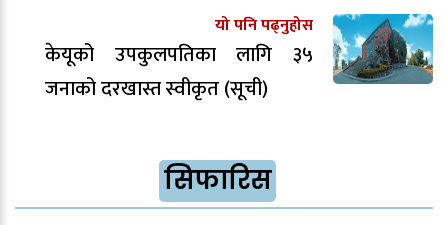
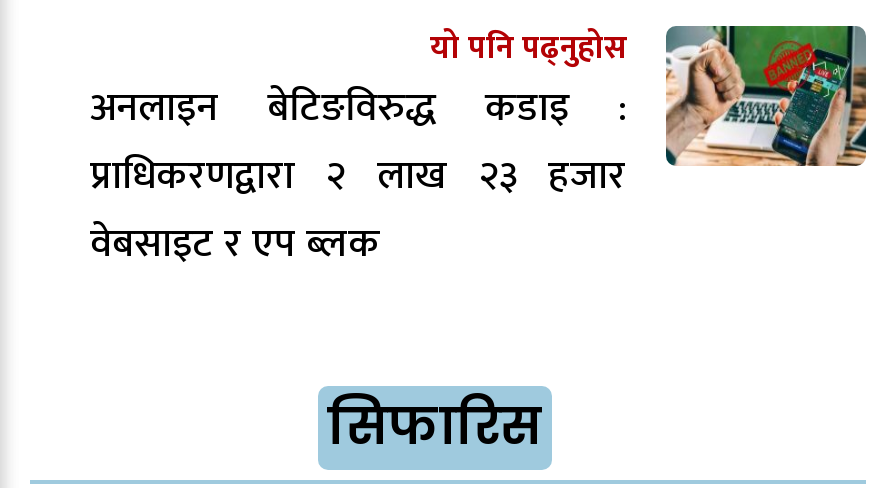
- [image]
- केयूको उपकुलपतिका लागि ३५
- जनाको दरखास्त स्वीकृत (सूची)
+ [image]
+ अनलाइन बेटिङविरुद्ध कडाइ :
+ प्राधिकरणद्वारा २ लाख २३ हजार
+ वेबसाइट र एप ब्लक
